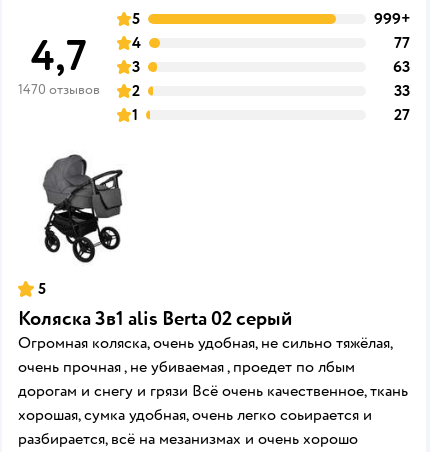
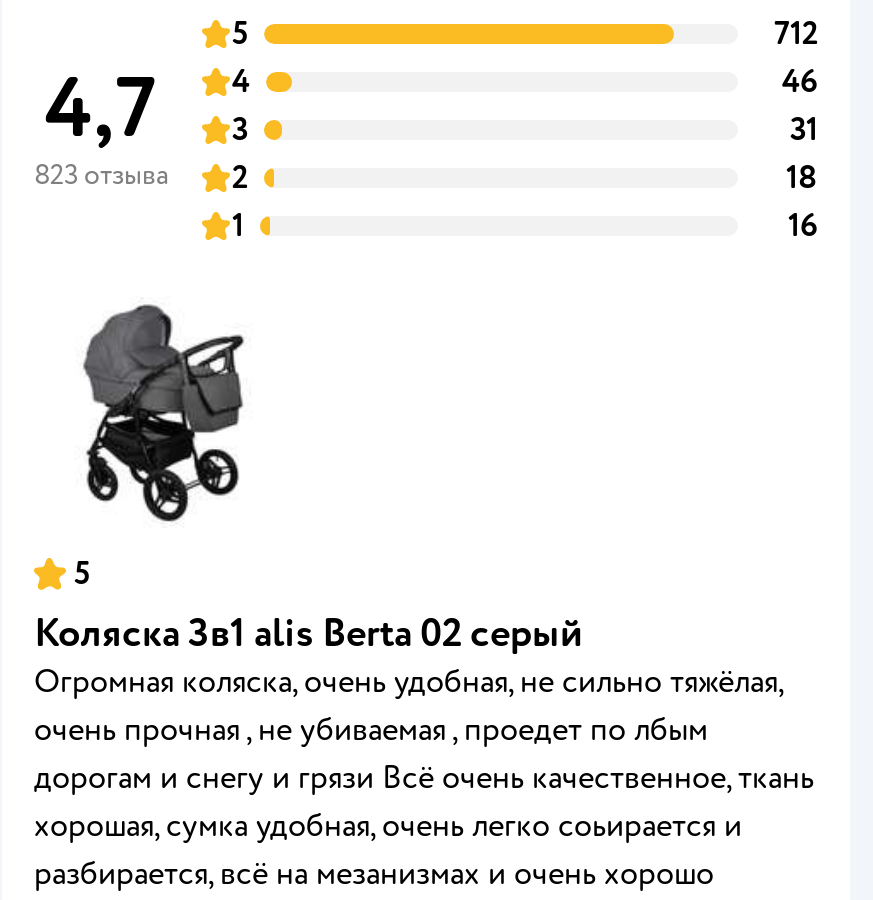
- 999+
+ 712

- 77
+ 46

- 63
+ 31

- 1470 отзывов 2
+ 823 отзыва 2

- 33
+ 18

- 27
+ 16
